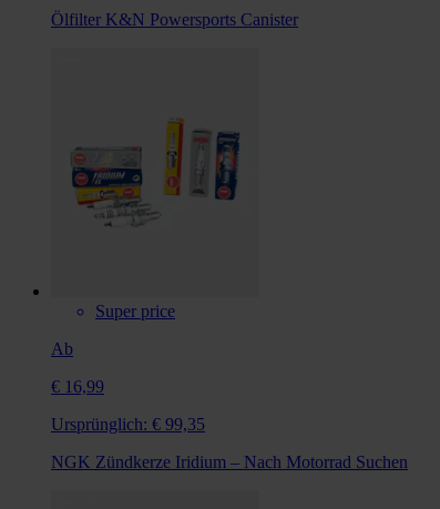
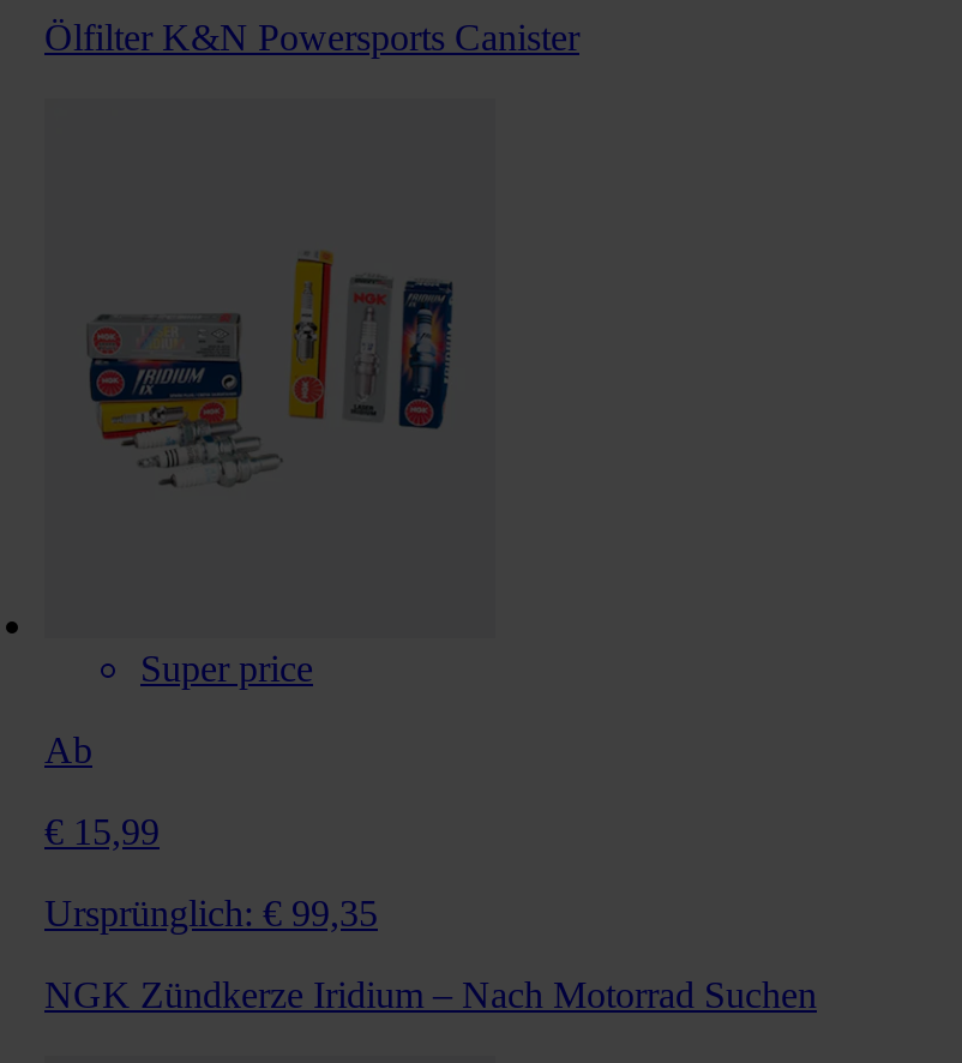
- € 16,99
+ € 15,99
